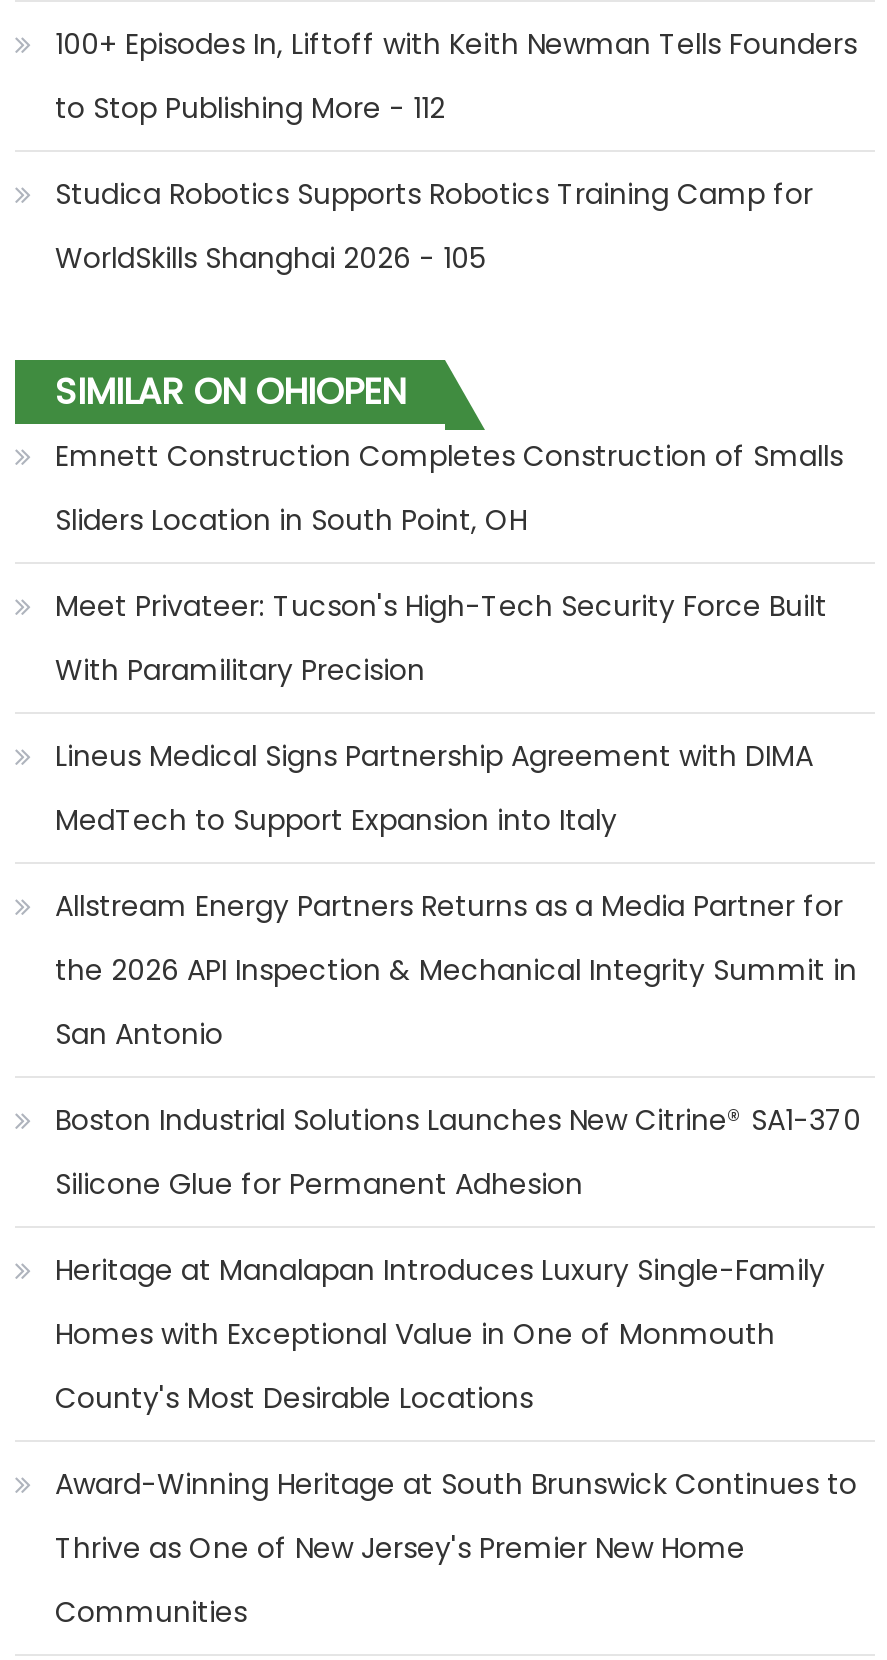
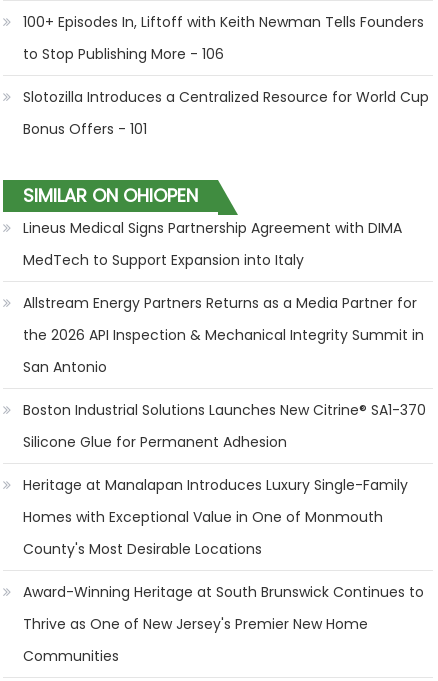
- to Stop Publishing More - 112
+ to Stop Publishing More - 106

- Studica Robotics Supports Robotics Training Camp for
+ Slotozilla Introduces a Centralized Resource for World Cup

- WorldSkills Shanghai 2026 - 105
+ Bonus Offers - 101

- Emnett Construction Completes Construction of Smalls
- Sliders Location in South Point, OH
- Meet Privateer: Tucson's High-Tech Security Force Built
- With Paramilitary Precision
